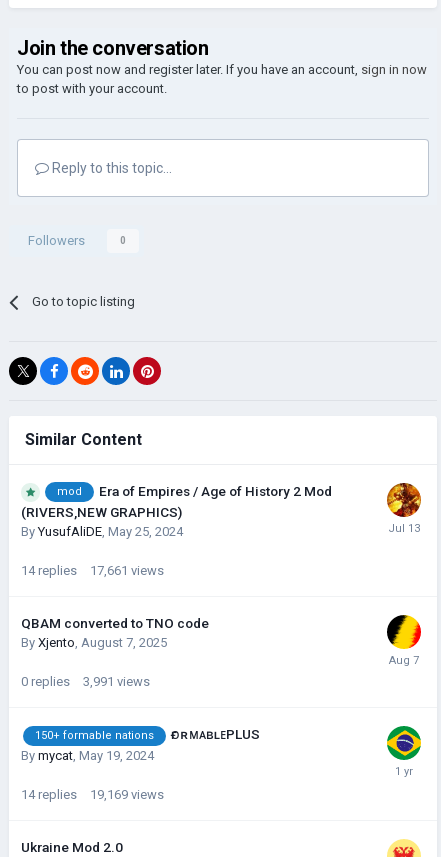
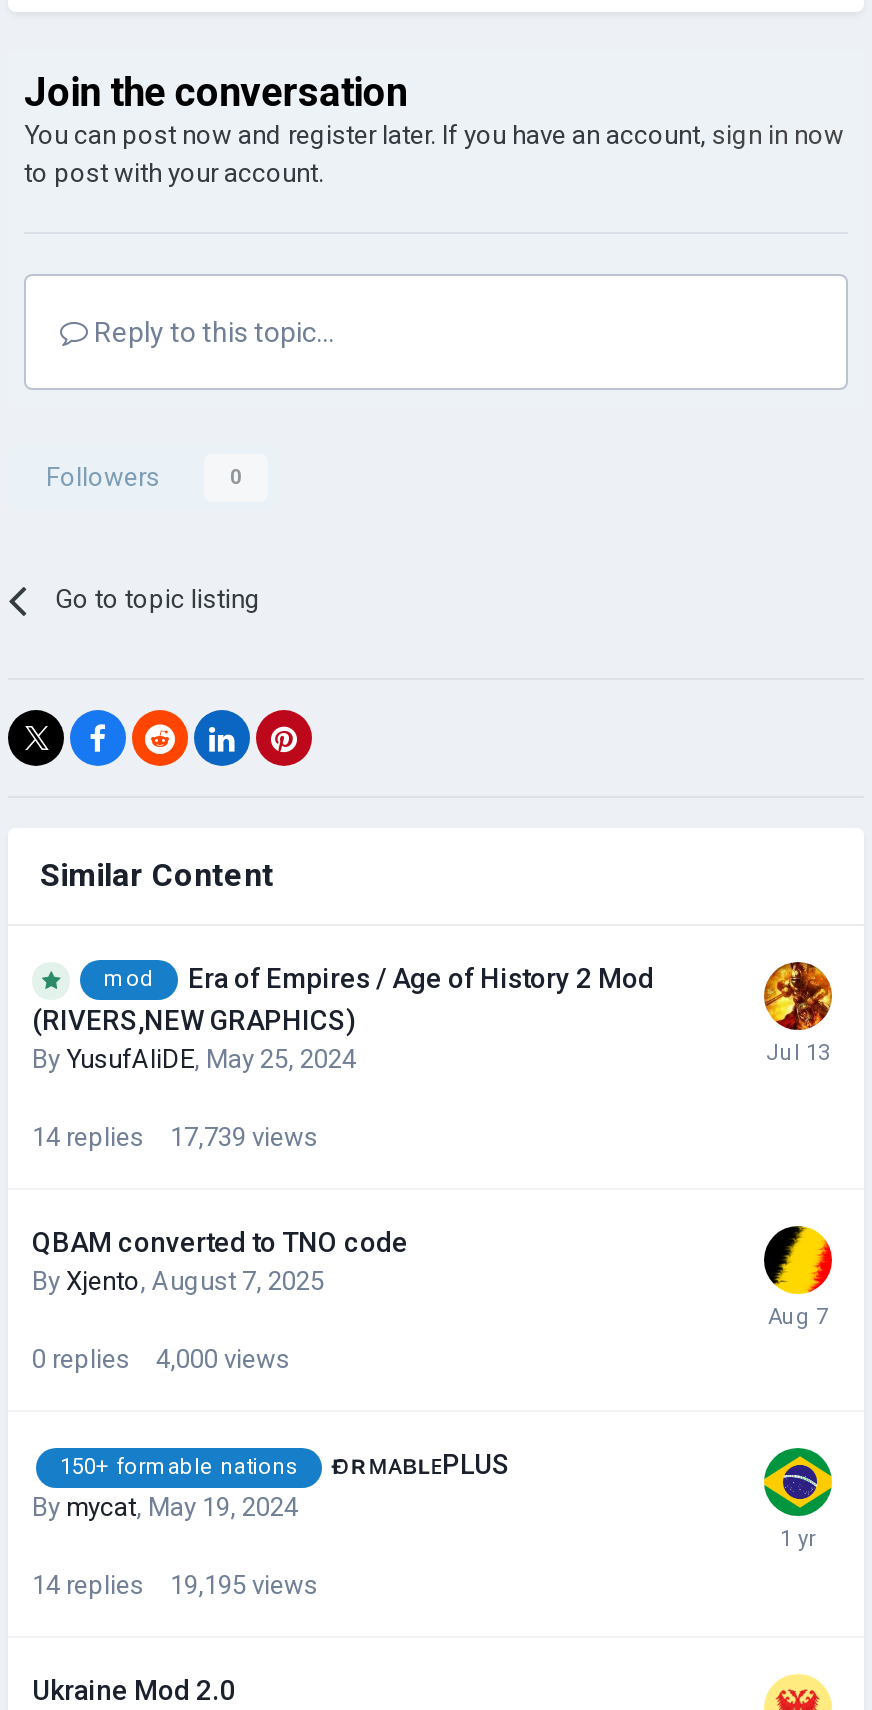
- 14 replies 17,661 views
+ 14 replies 17,739 views

- 0 replies 3,991 views
+ 0 replies 4,000 views

- 14 replies 19,169 views
+ 14 replies 19,195 views
